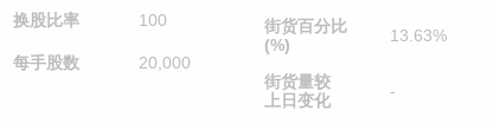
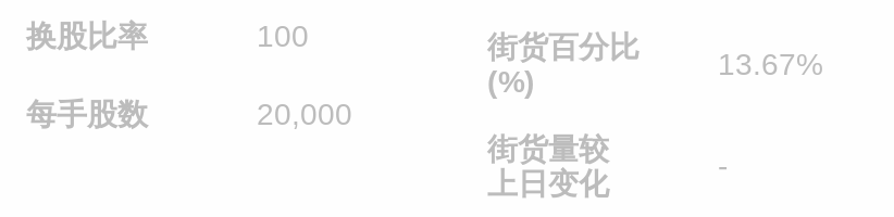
- 13.63%
+ 13.67%
